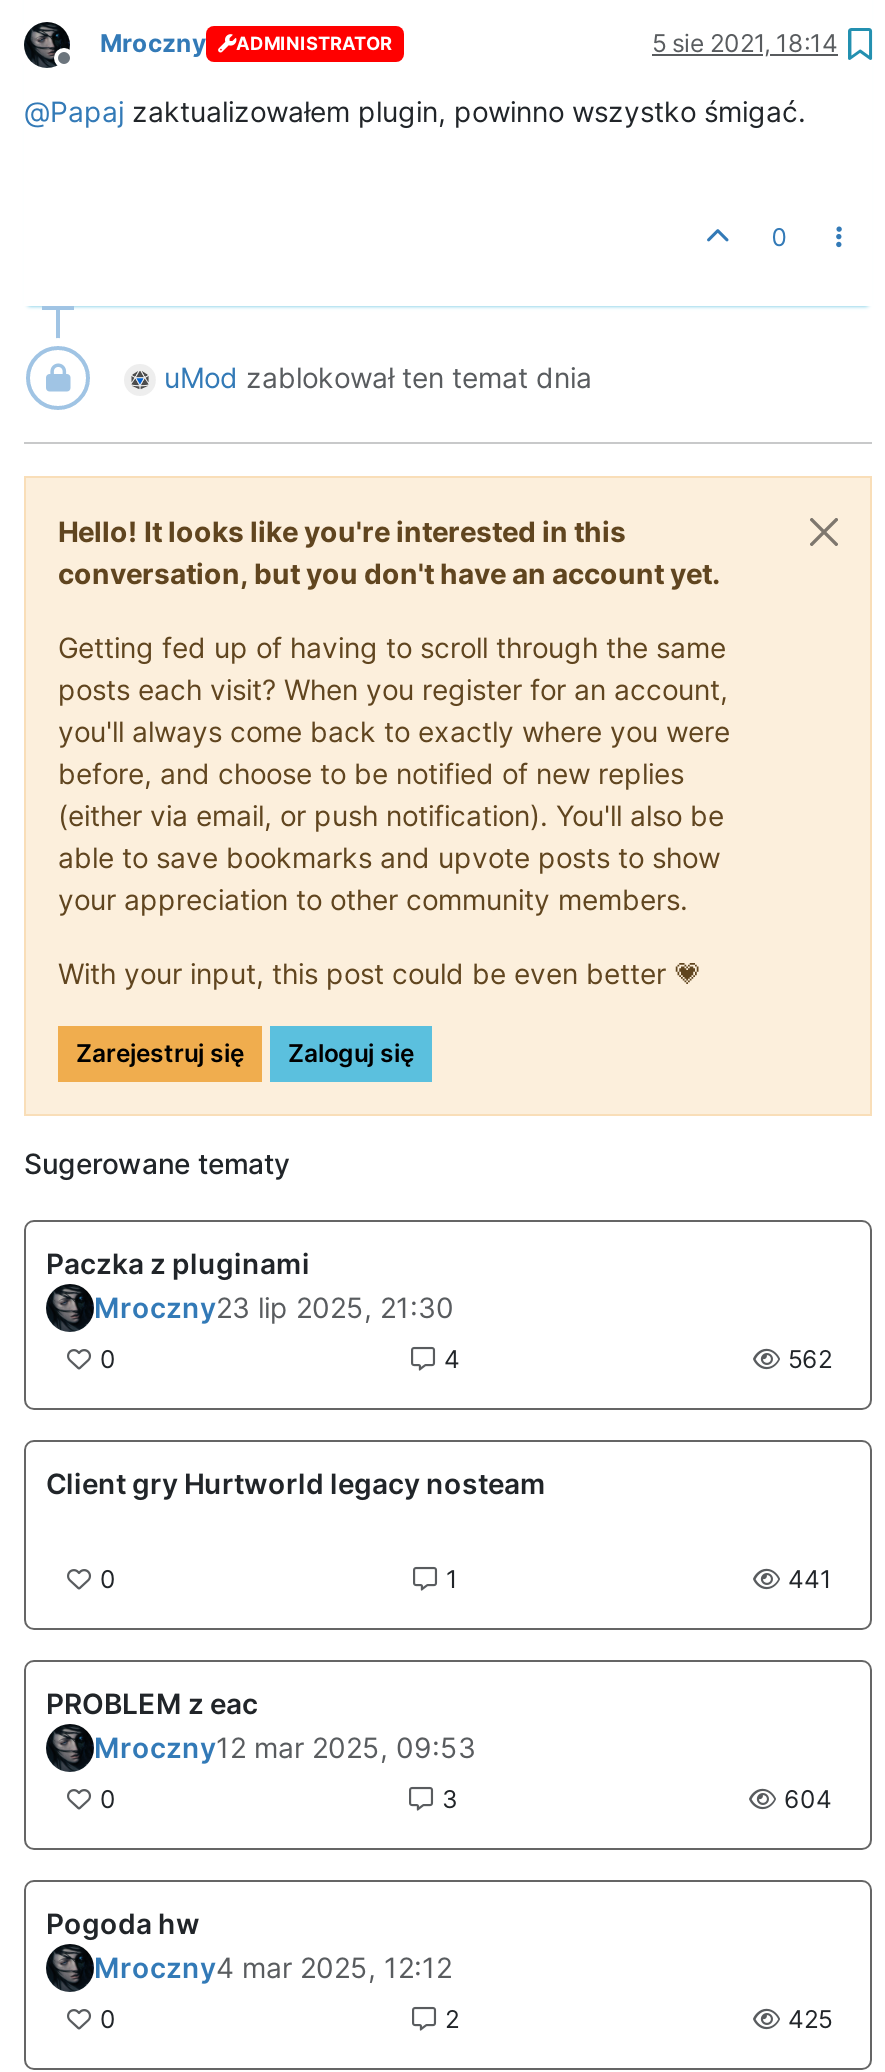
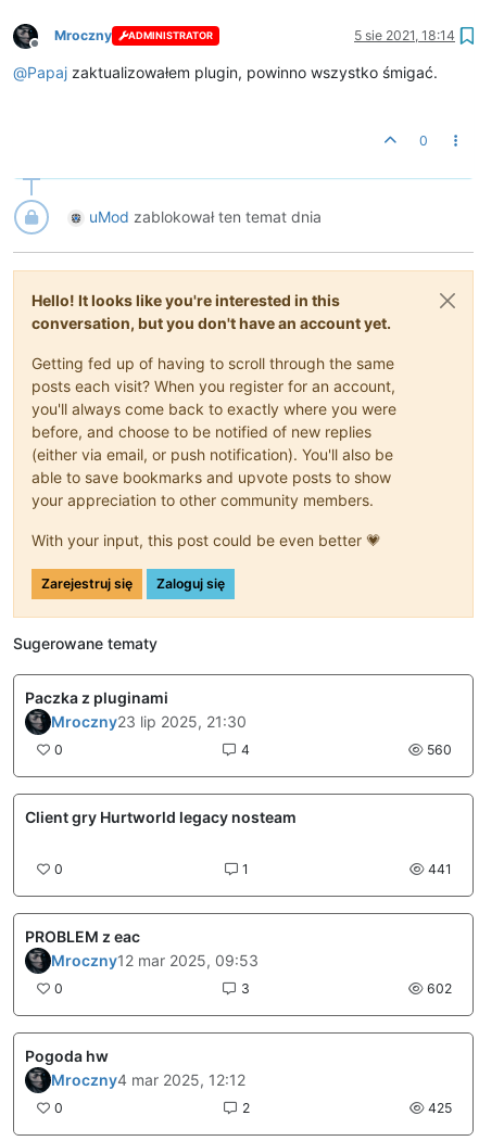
- 562
+ 560

- 604
+ 602
